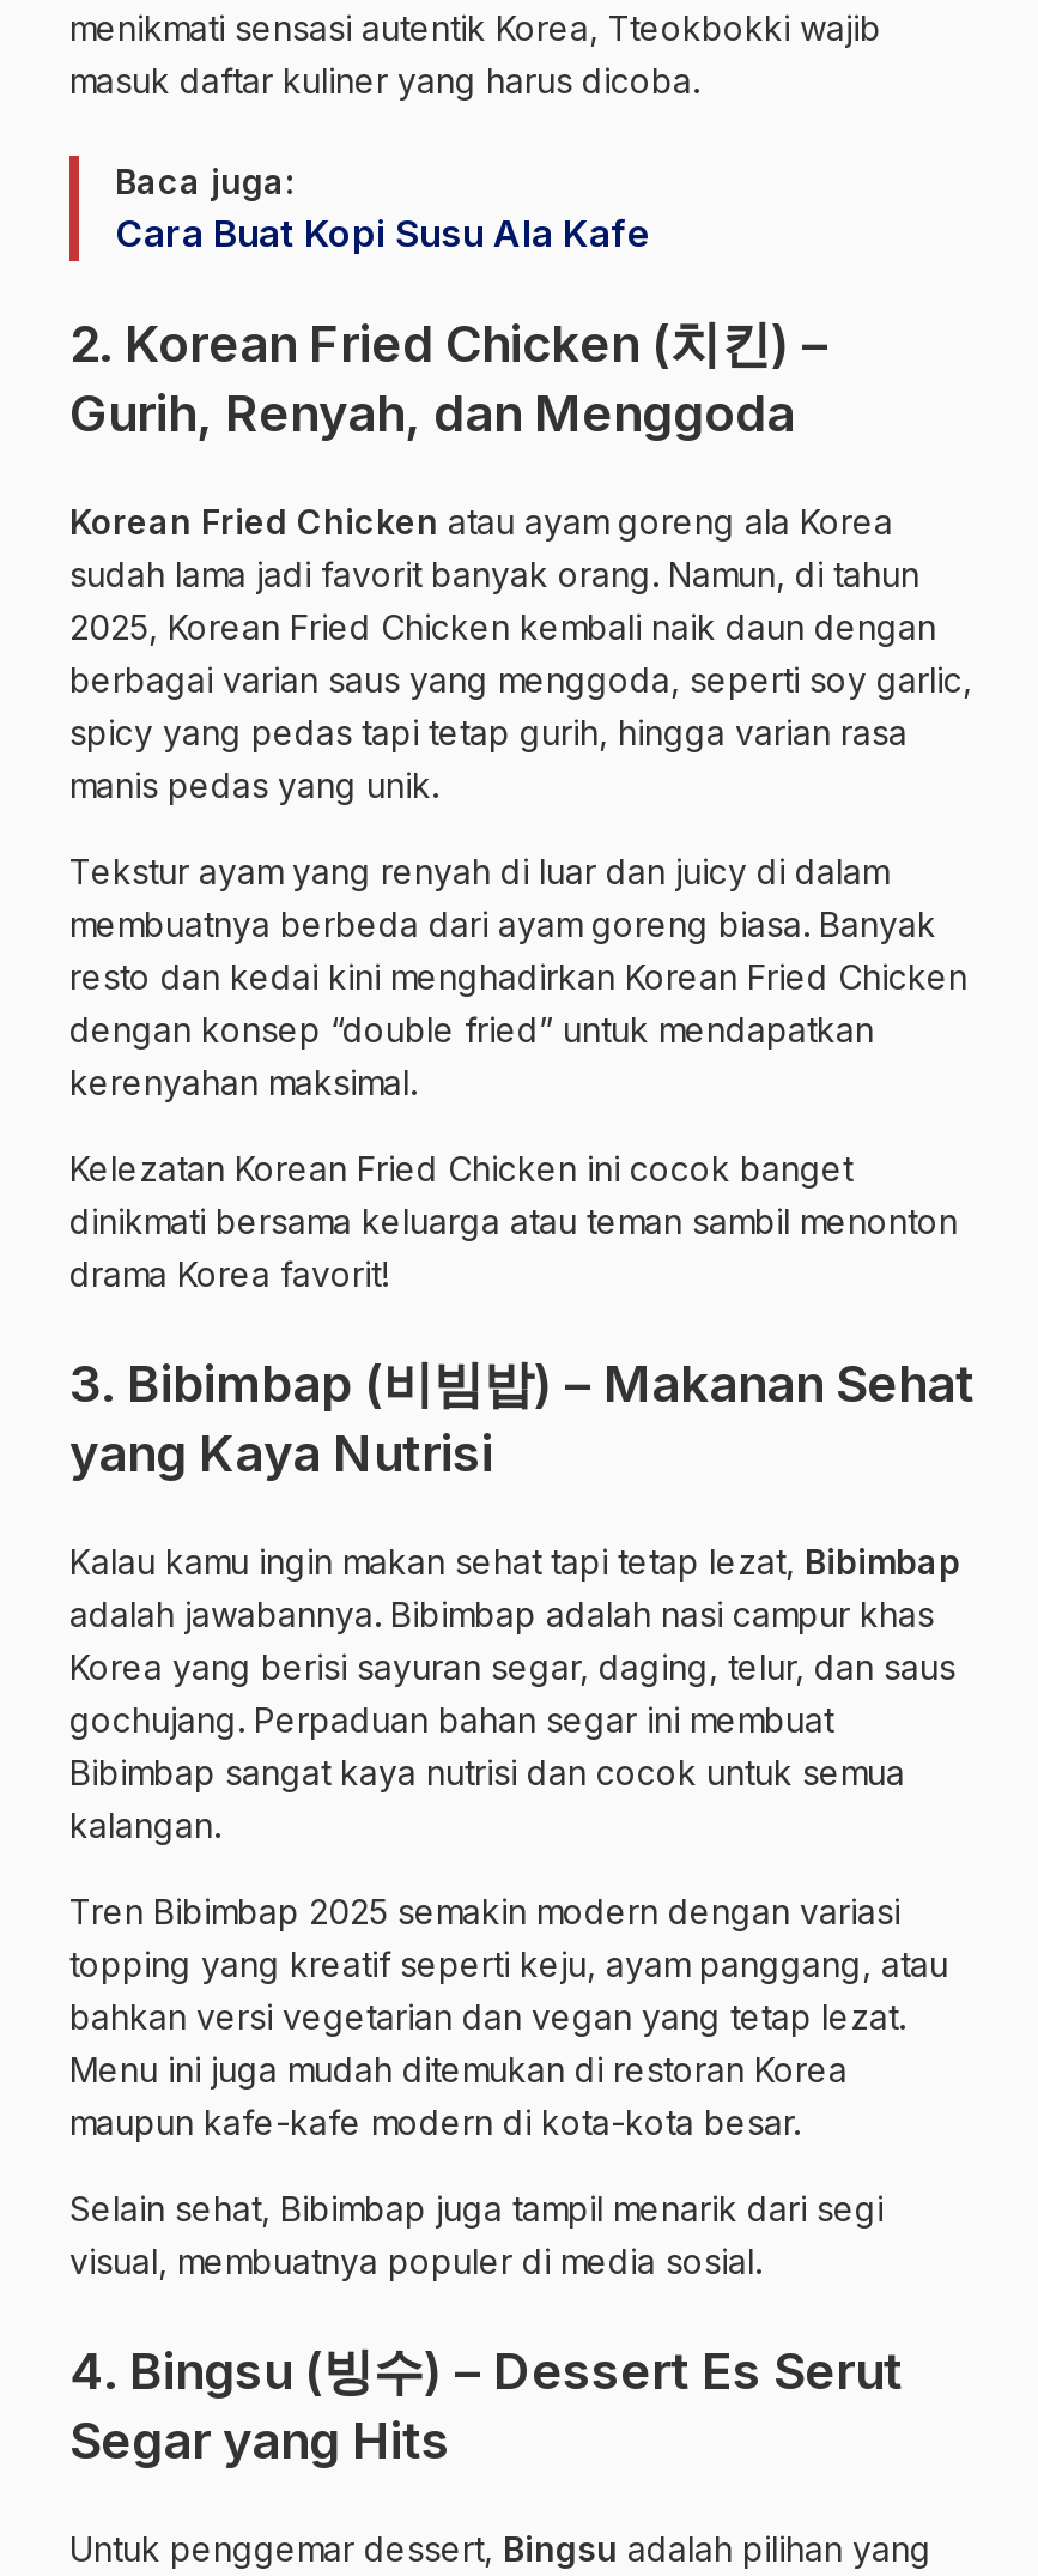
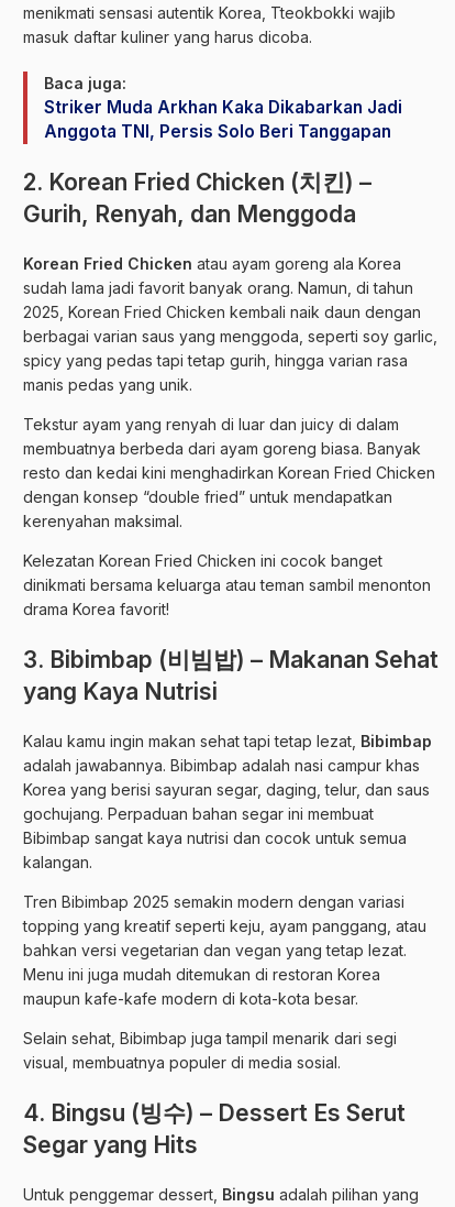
- Cara Buat Kopi Susu Ala Kafe
+ Striker Muda Arkhan Kaka Dikabarkan Jadi
+ Anggota TNI, Persis Solo Beri Tanggapan
